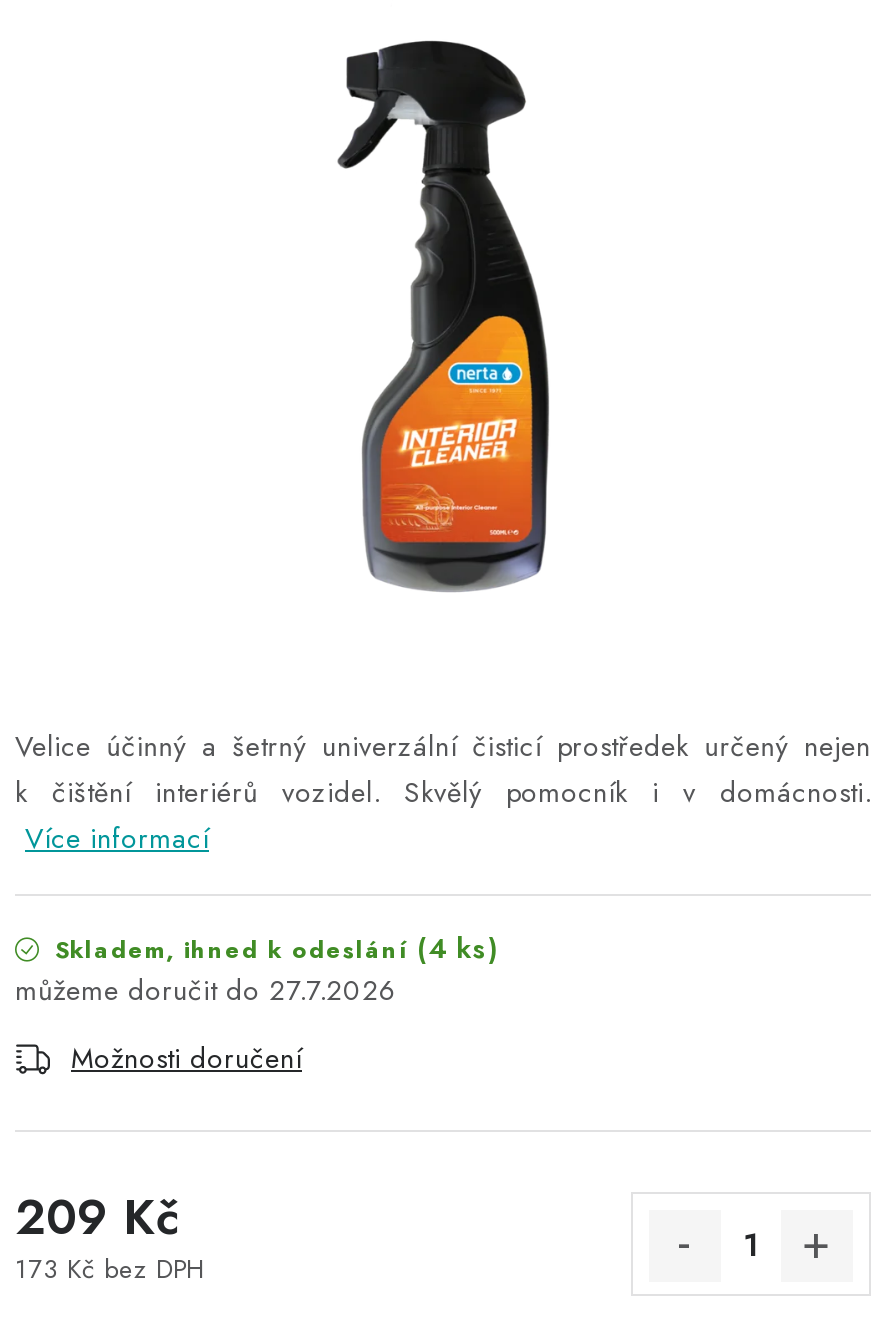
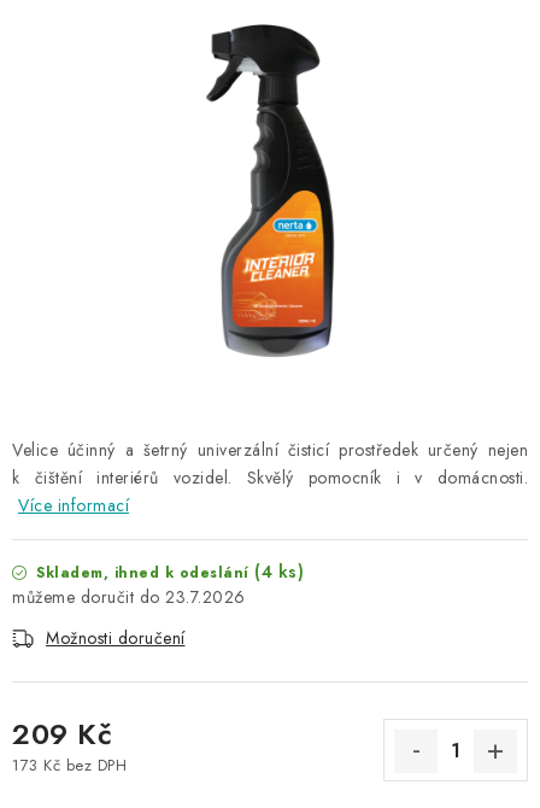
- 27.7.2026
+ 23.7.2026
